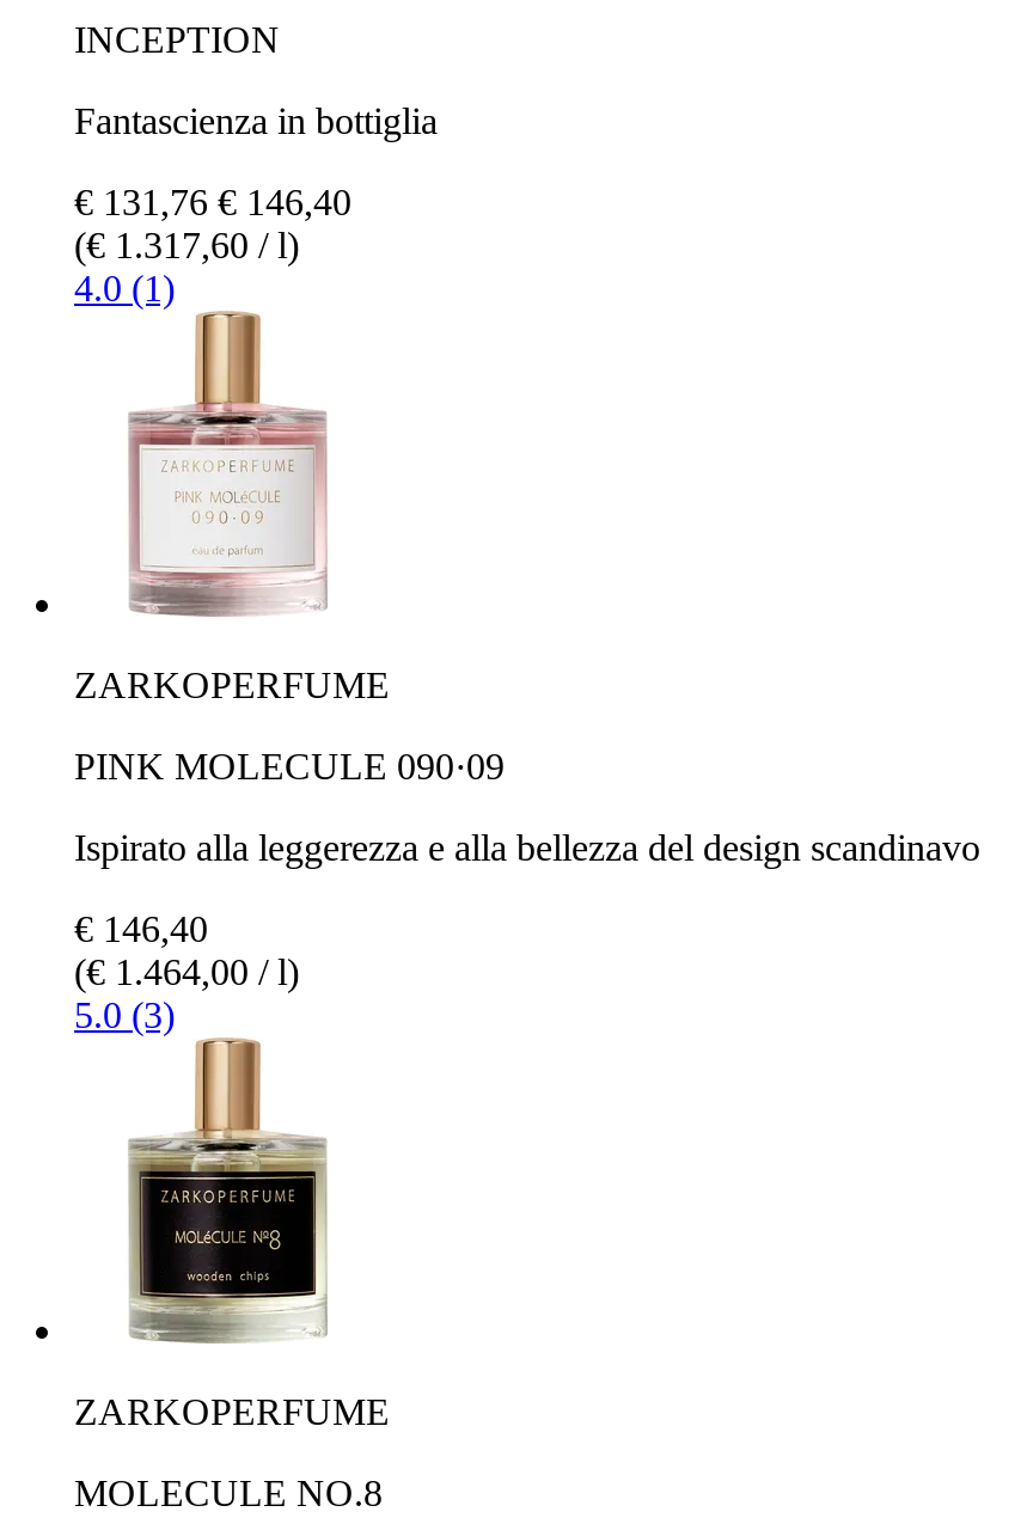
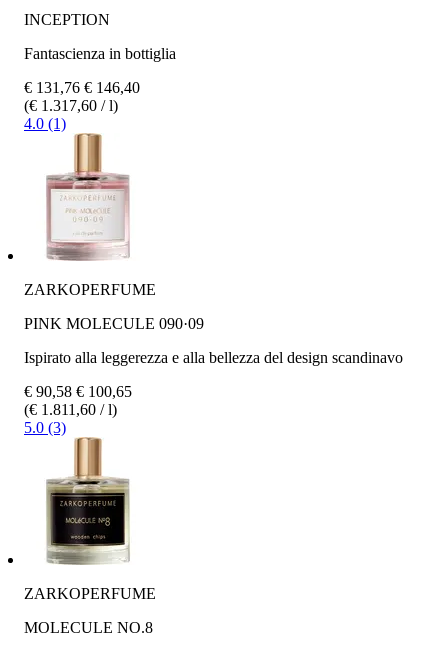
- € 146,40
- (€ 1.464,00 / l)
+ € 90,58 € 100,65
+ (€ 1.811,60 / l)
